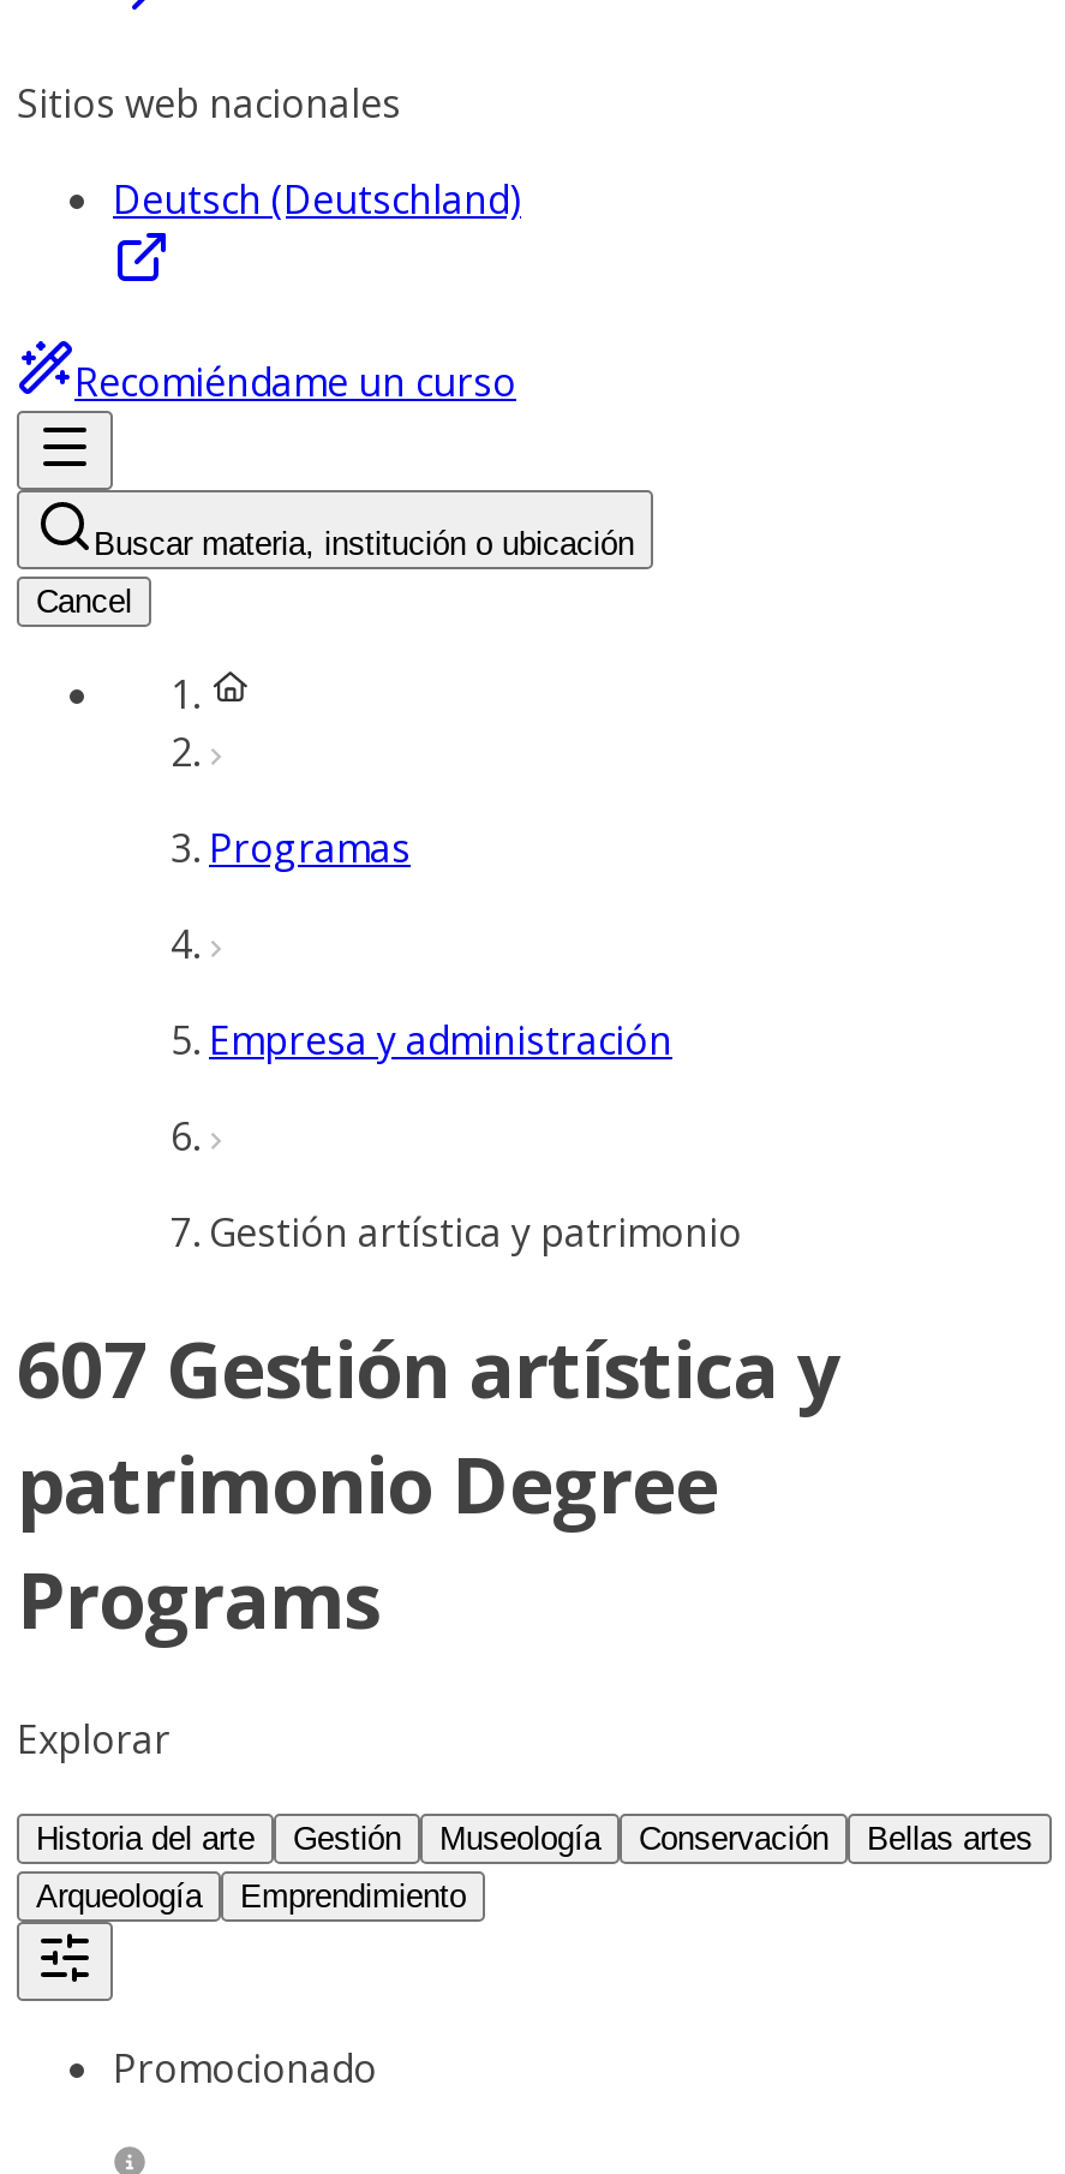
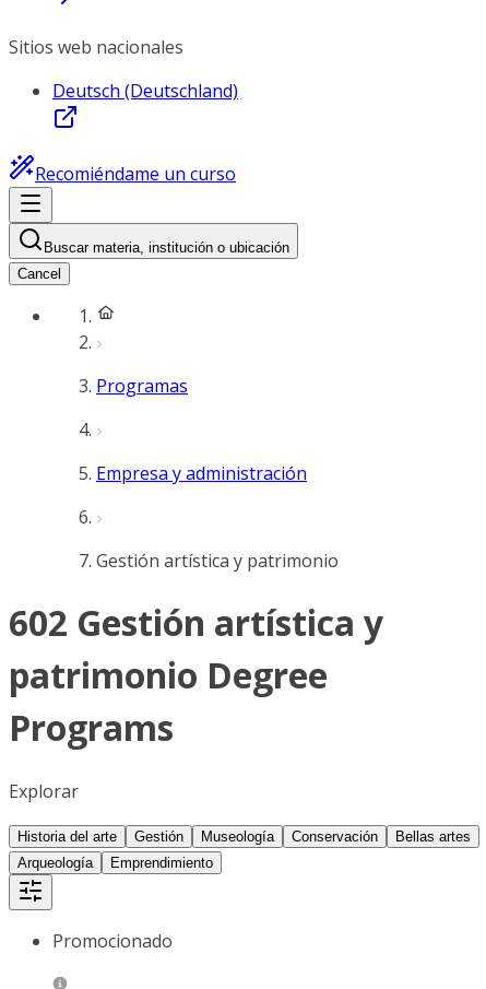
- 607 Gestión artística y
+ 602 Gestión artística y
